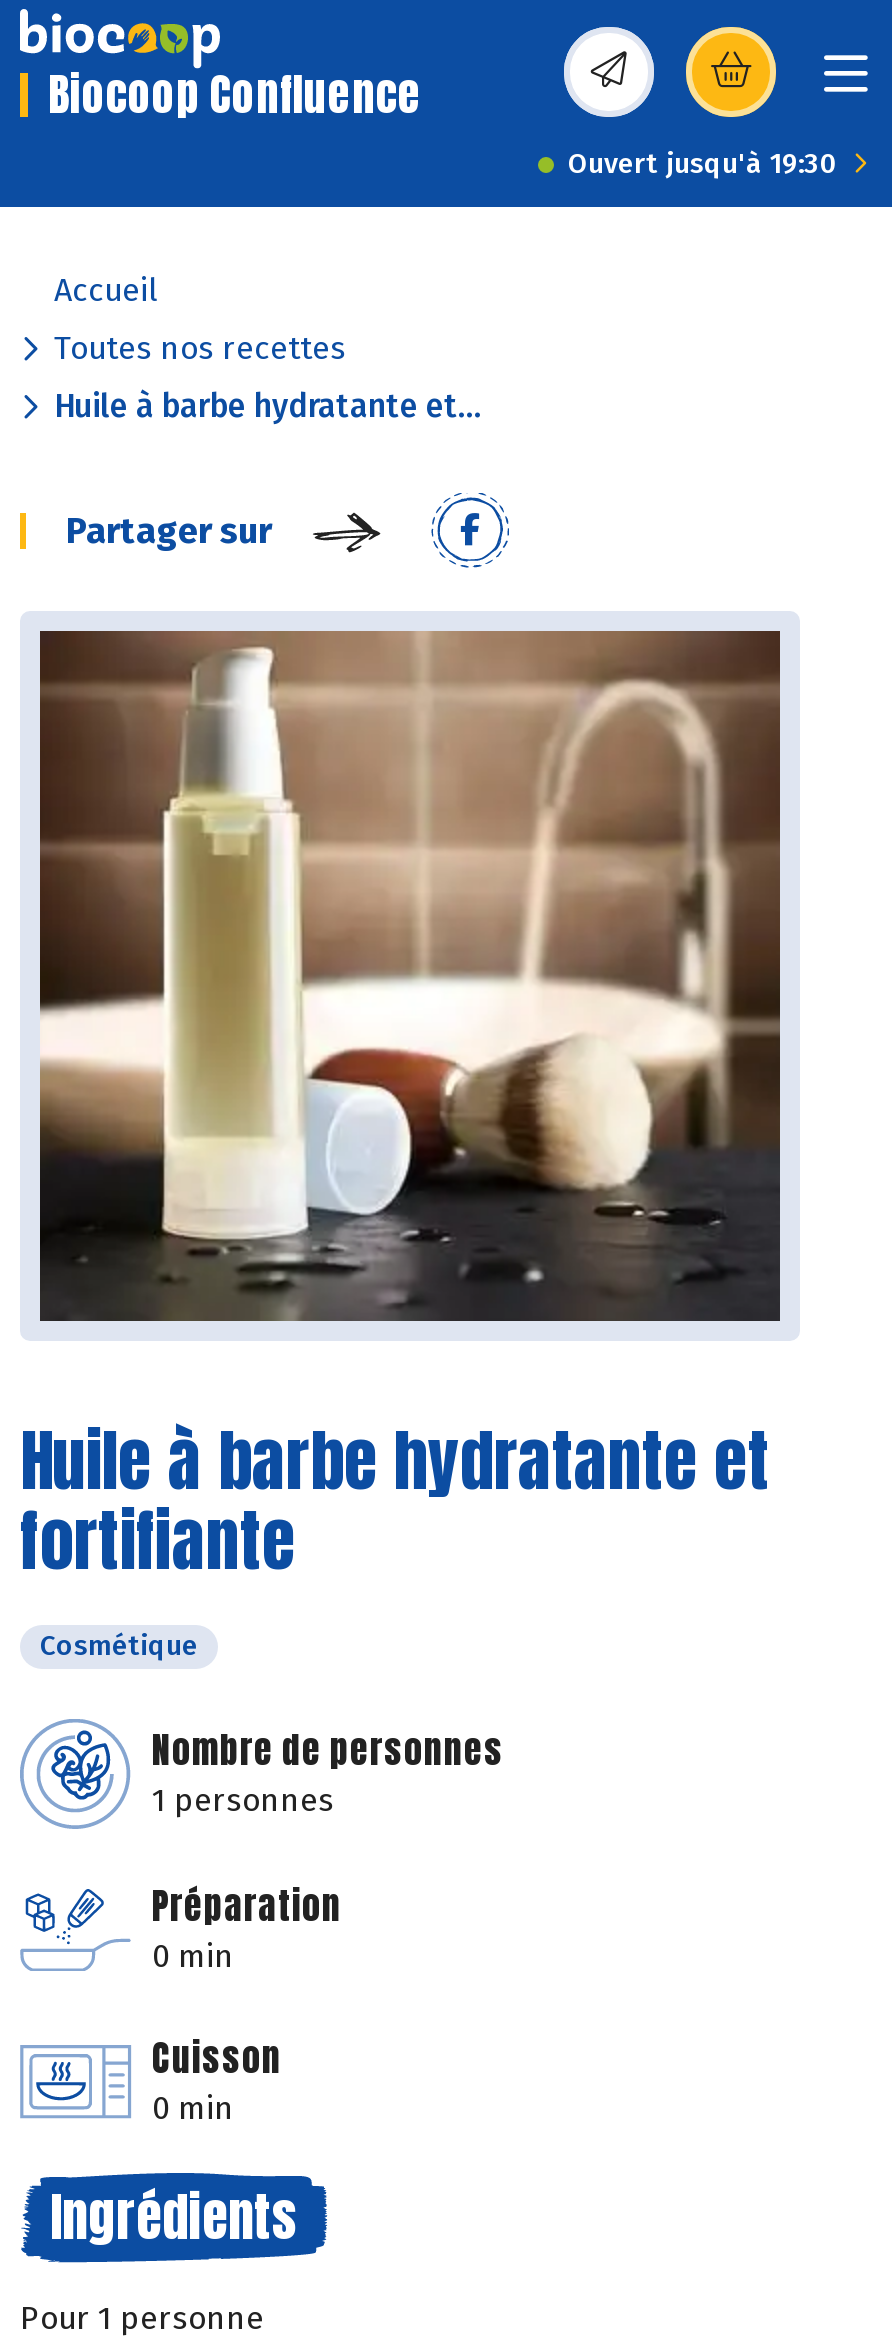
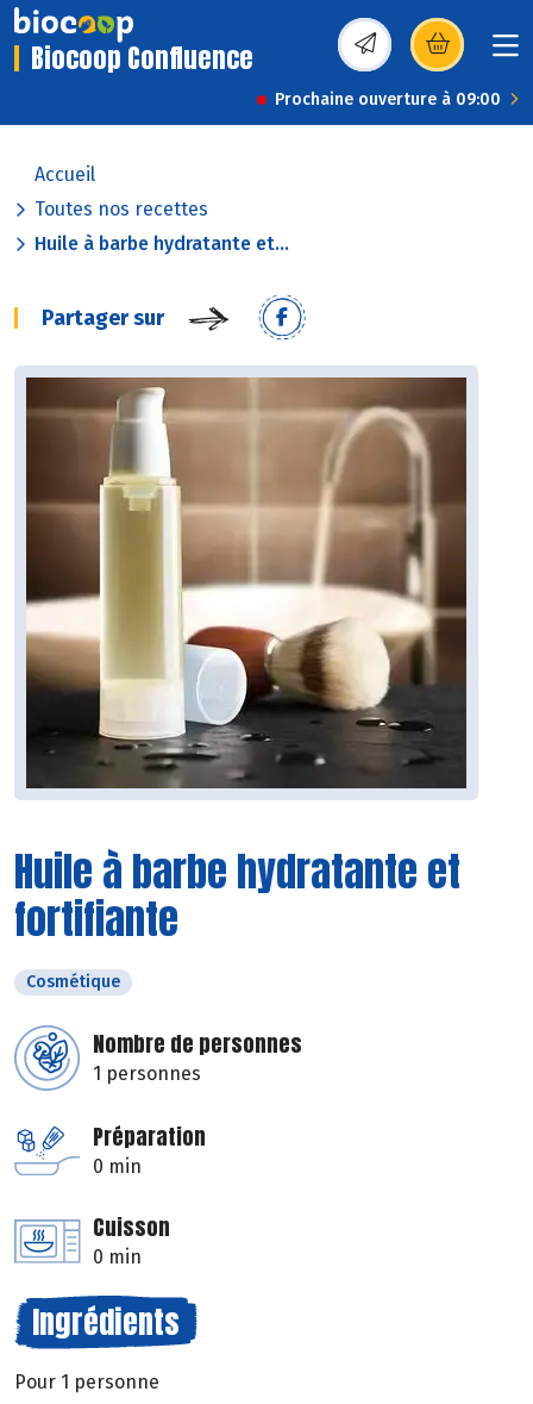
- Ouvert jusqu'à 19:30
+ Prochaine ouverture à 09:00
